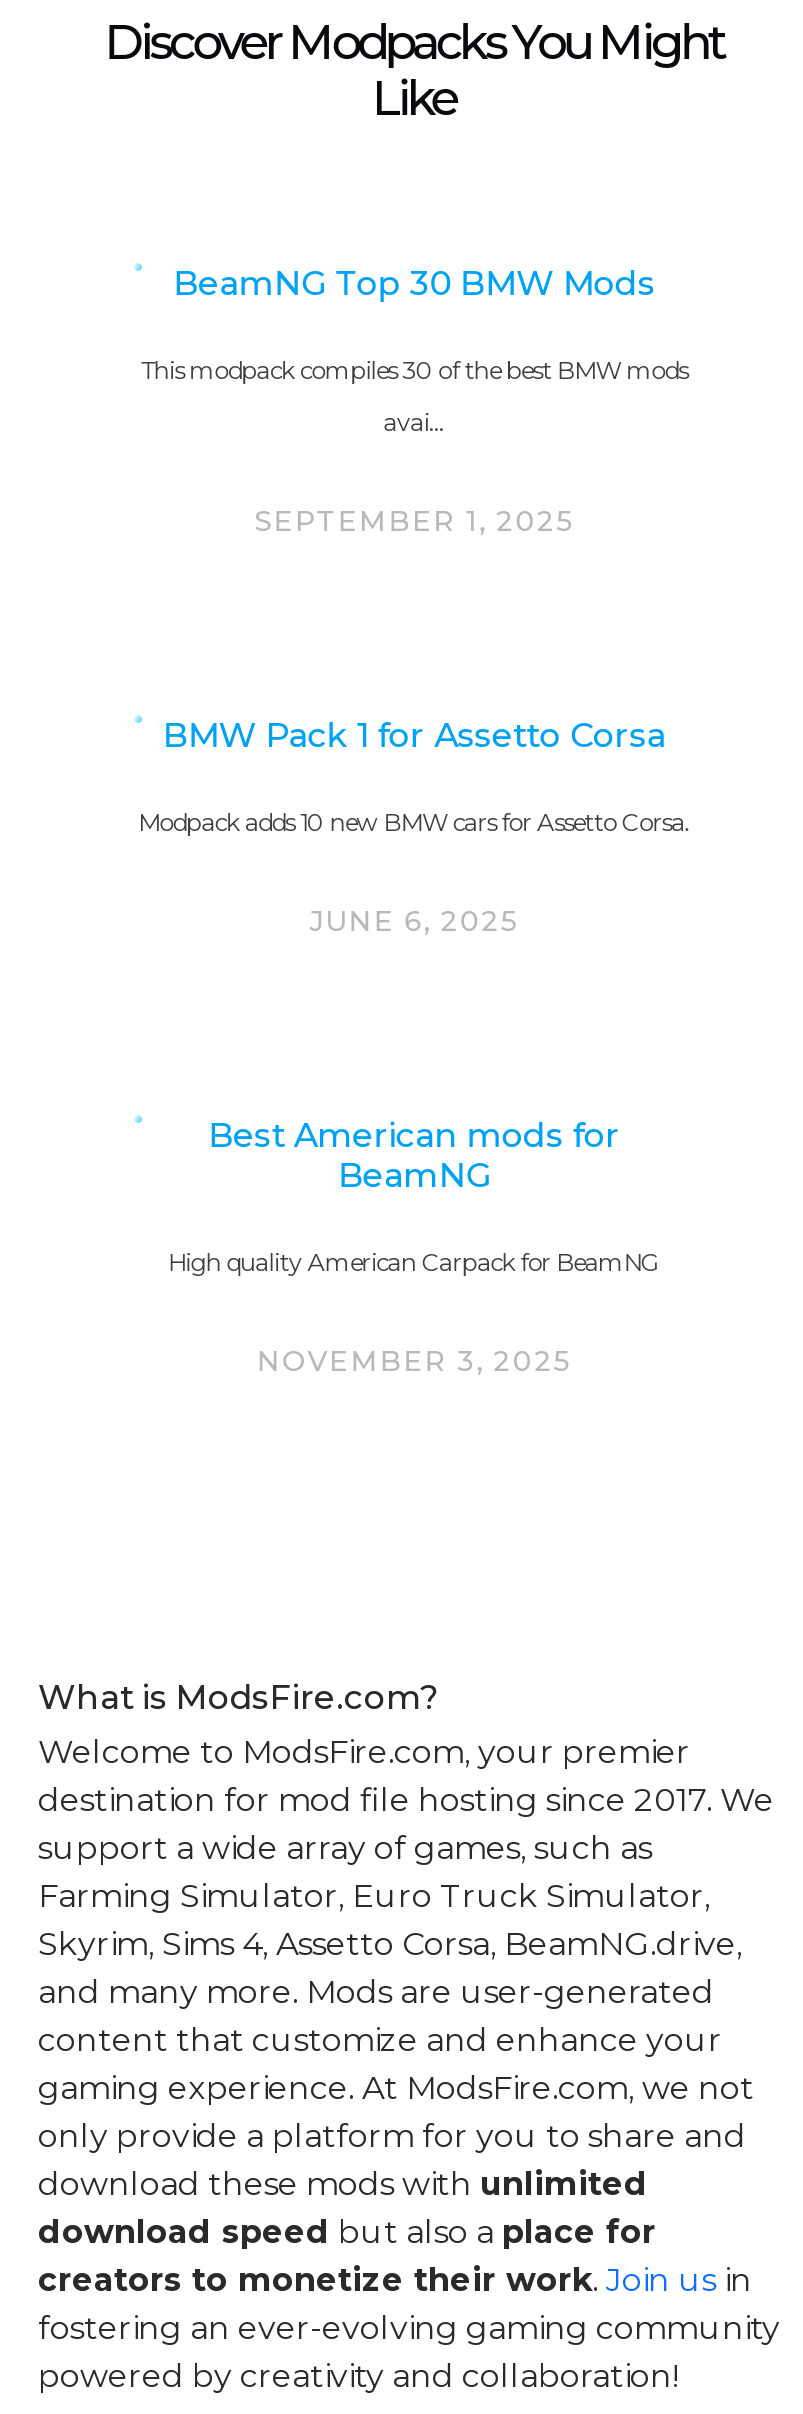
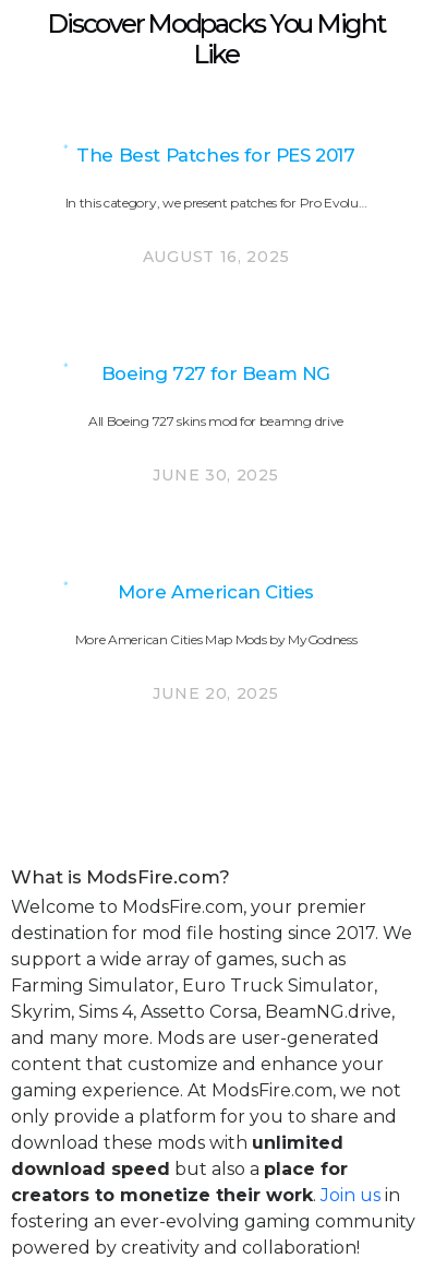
- BeamNG Top 30 BMW Mods
- This modpack compiles 30 of the best BMW mods
- avai…
- SEPTEMBER 1, 2025
+ The Best Patches for PES 2017
+ In this category, we present patches for Pro Evolu…
+ AUGUST 16, 2025

- BMW Pack 1 for Assetto Corsa
- Modpack adds 10 new BMW cars for Assetto Corsa.
- JUNE 6, 2025
+ Boeing 727 for Beam NG
+ All Boeing 727 skins mod for beamng drive
+ JUNE 30, 2025

- Best American mods for
- BeamNG
- High quality American Carpack for BeamNG
- NOVEMBER 3, 2025
+ More American Cities
+ More American Cities Map Mods by MyGodness
+ JUNE 20, 2025
